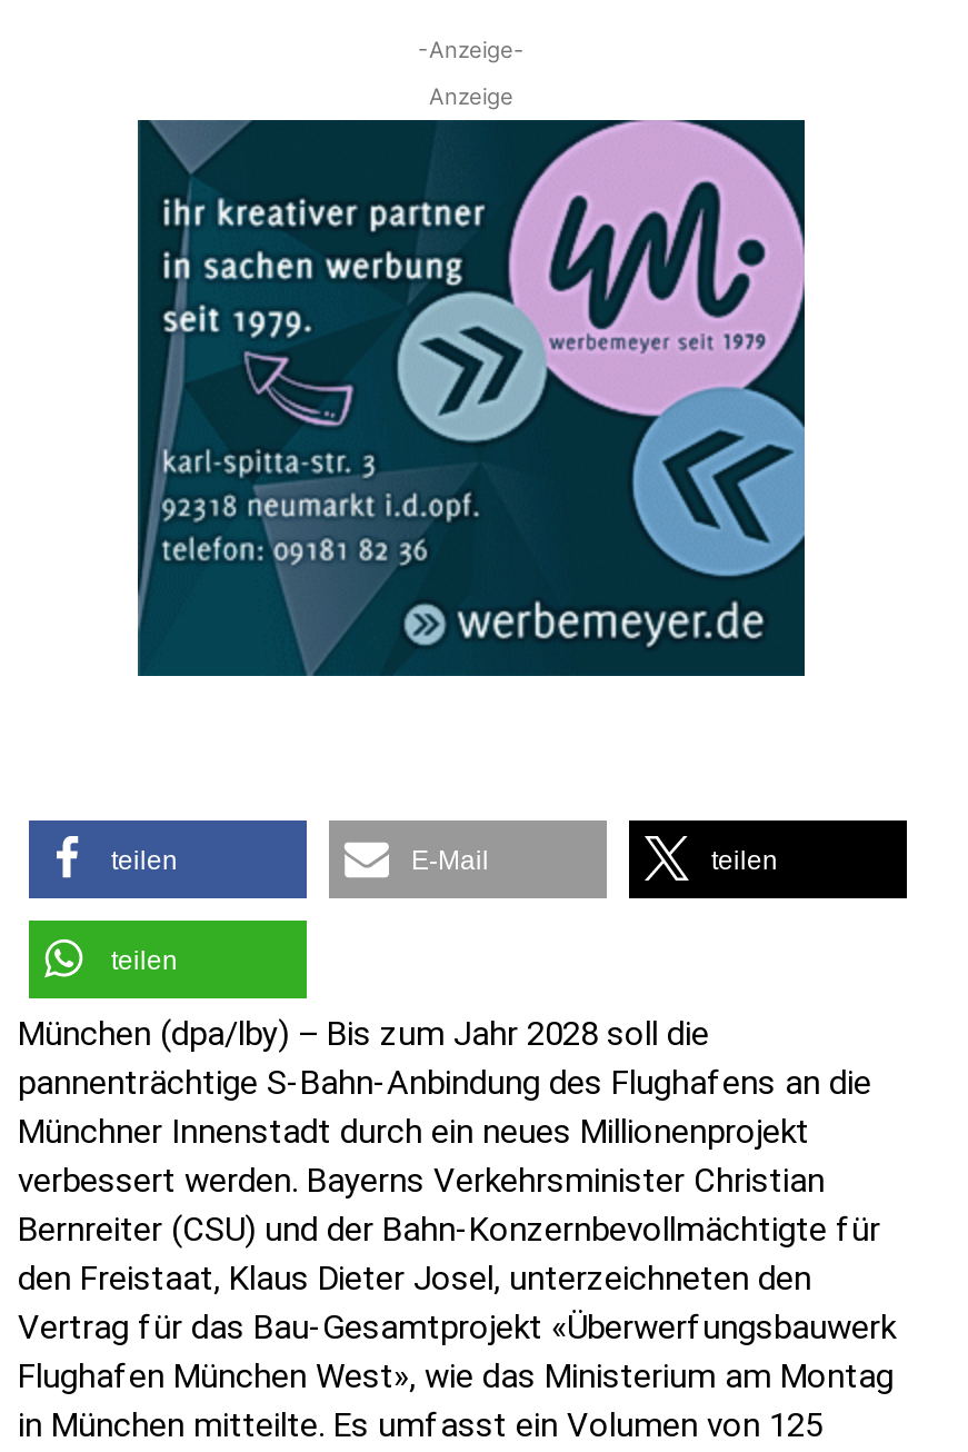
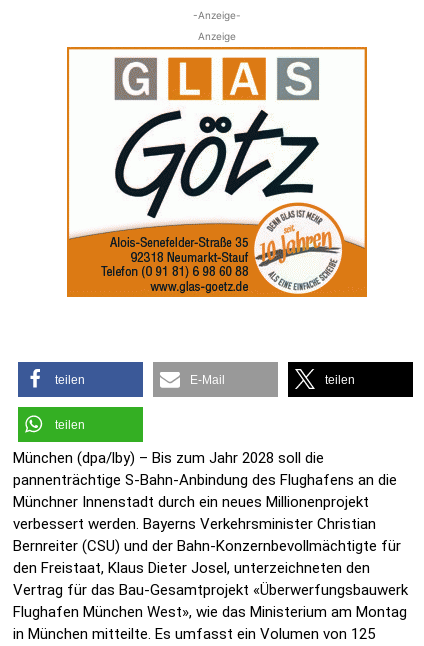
- [image]
+ [image]
